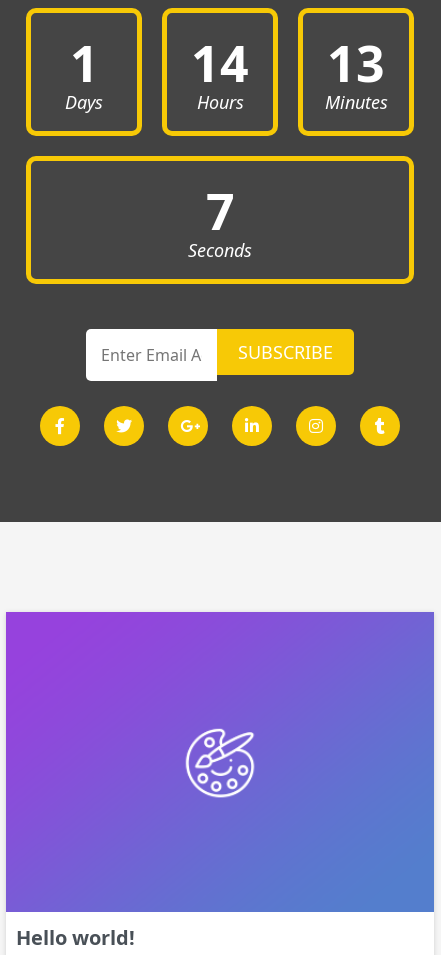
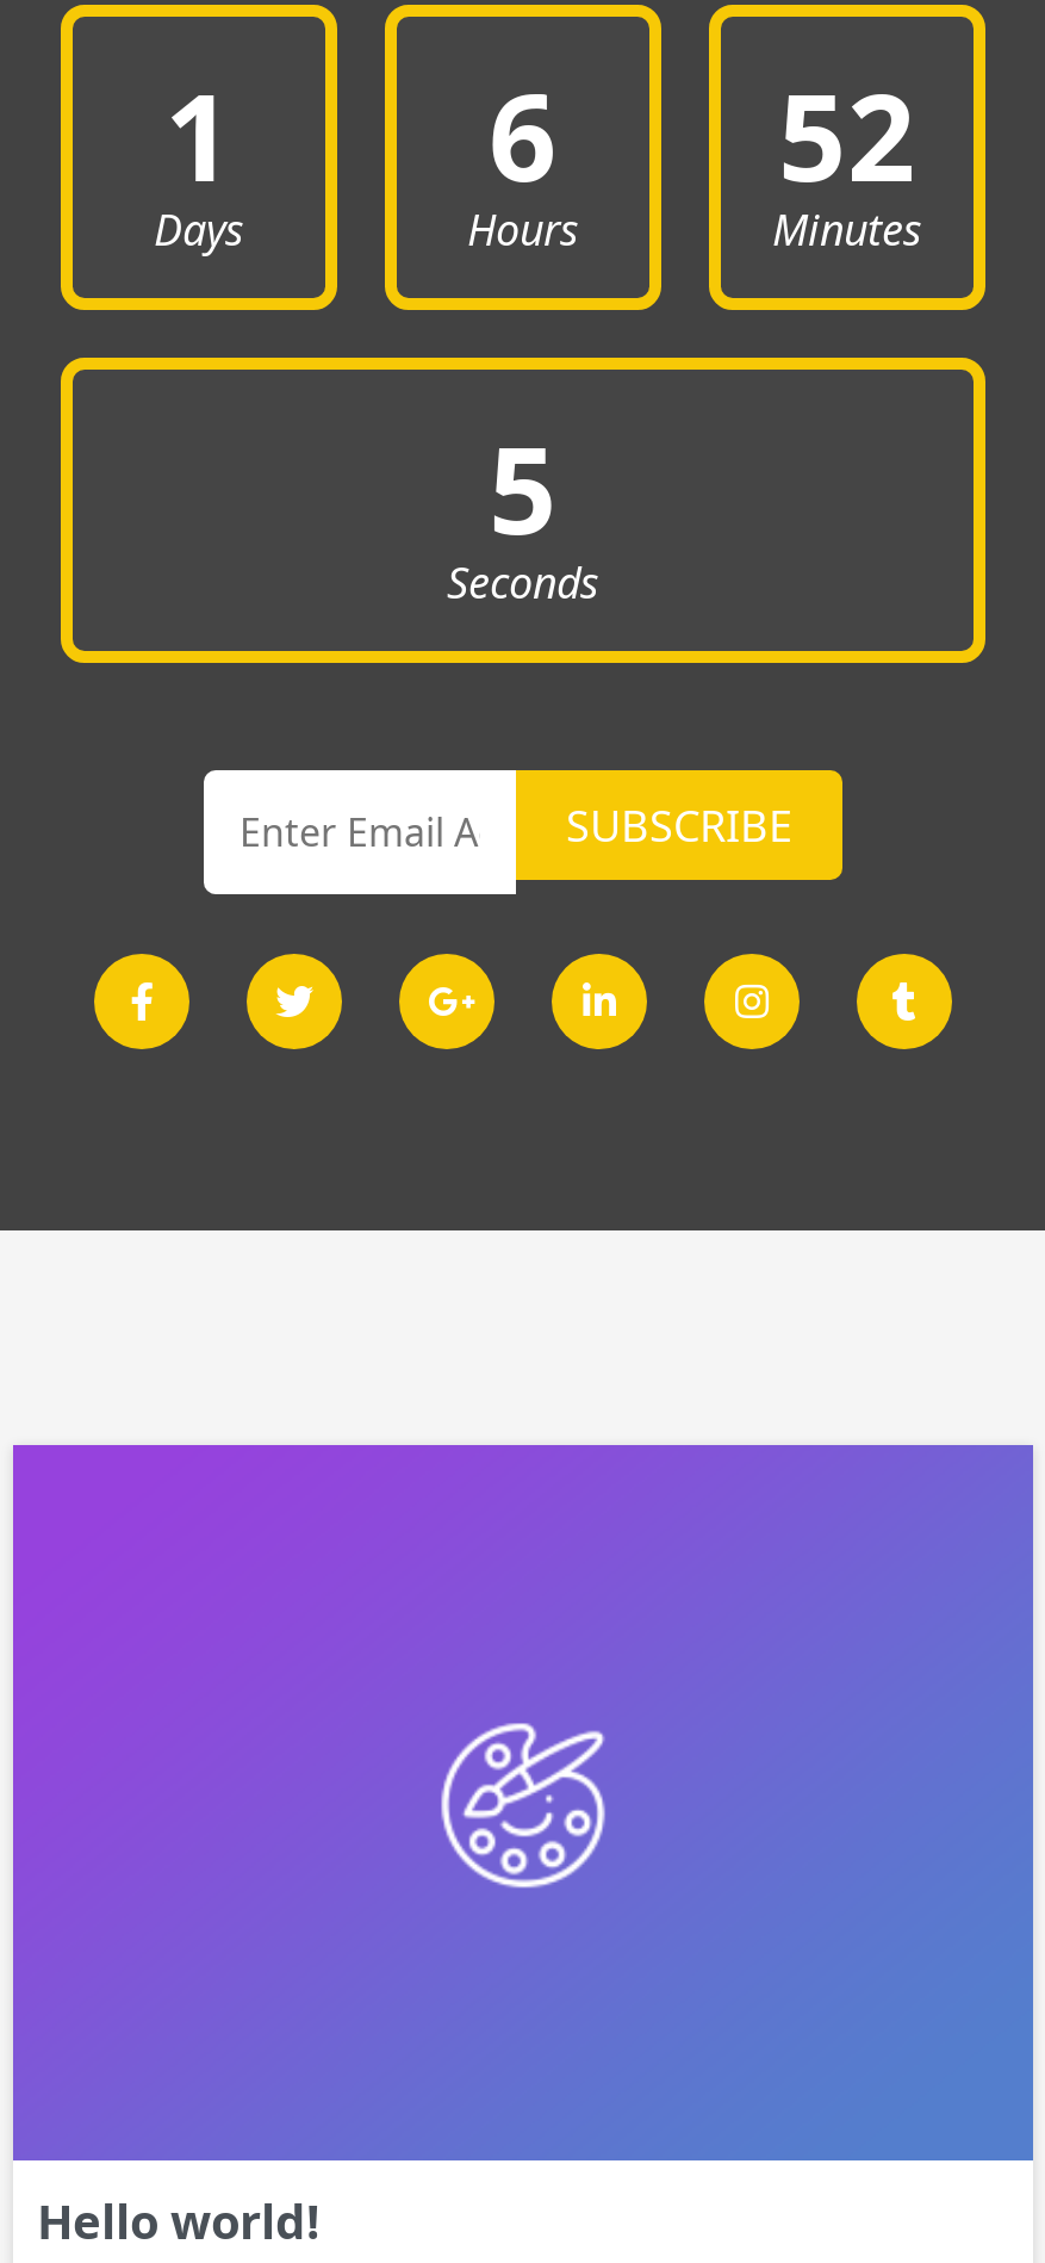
- 14
+ 6

- 13
+ 52

- 7
+ 5
